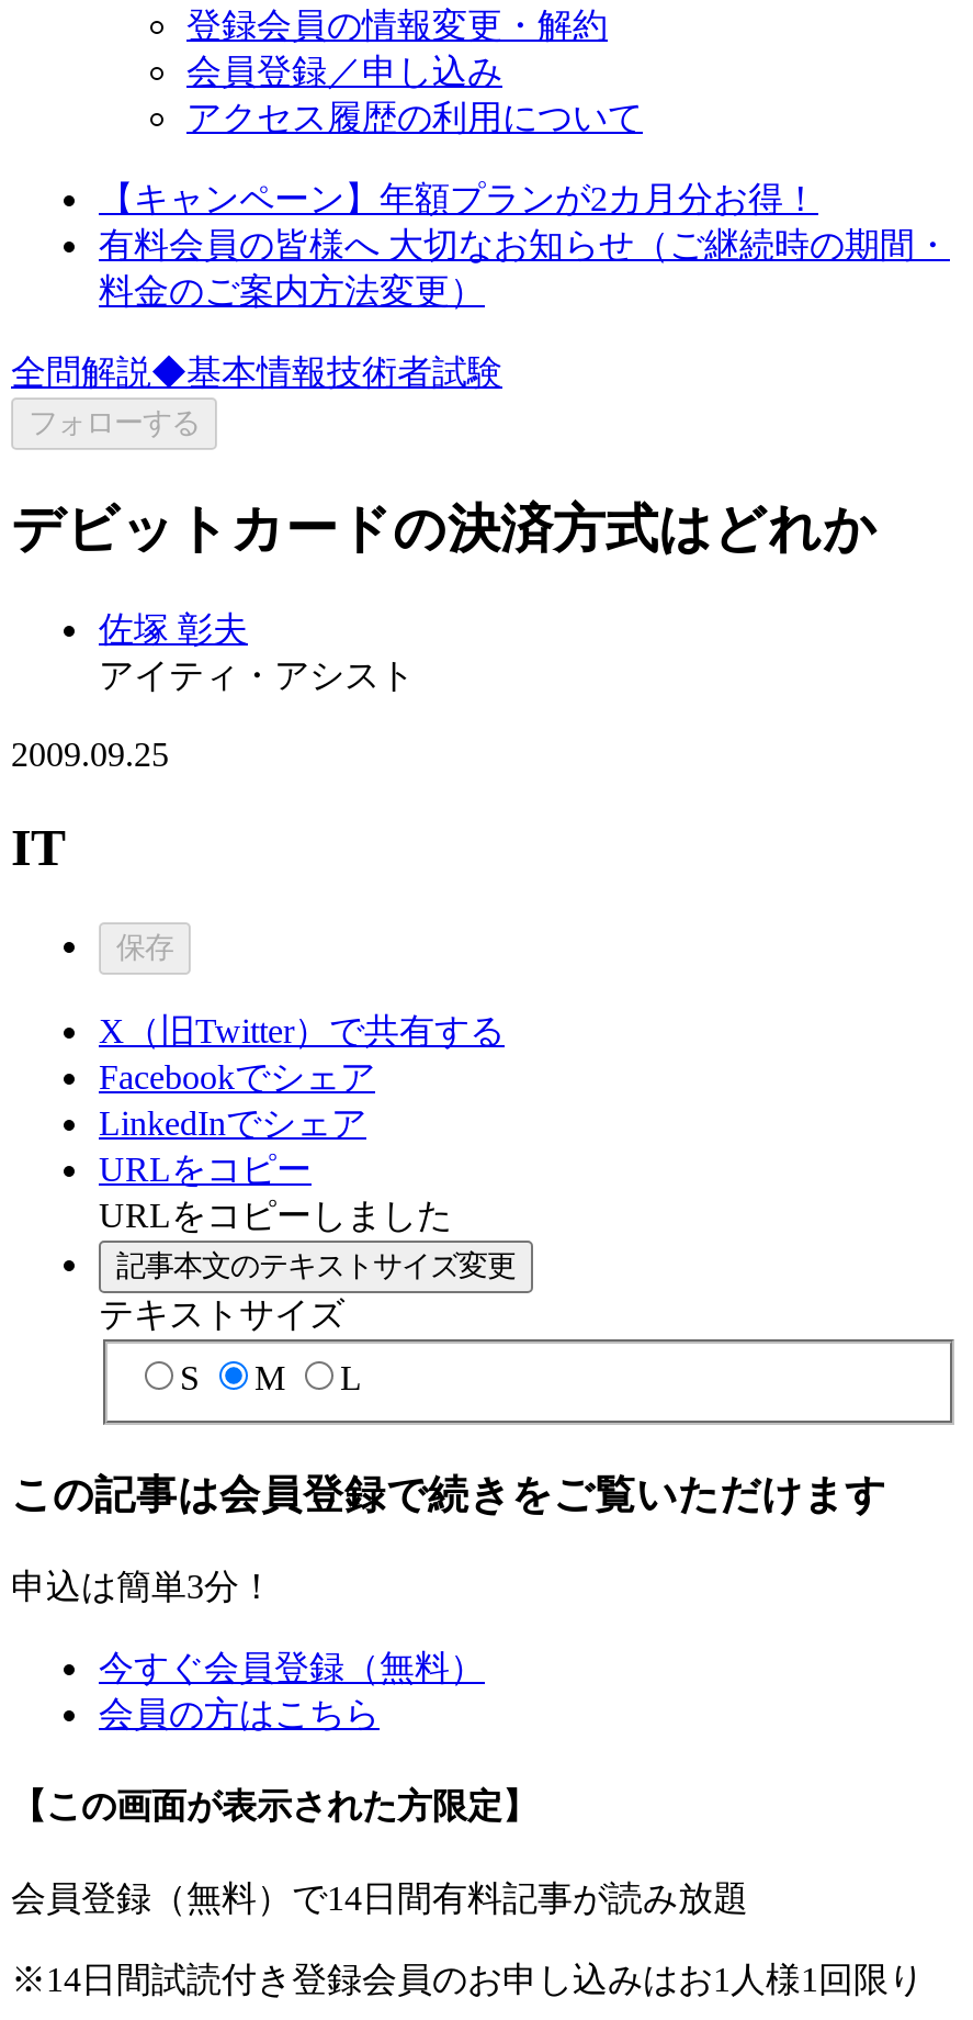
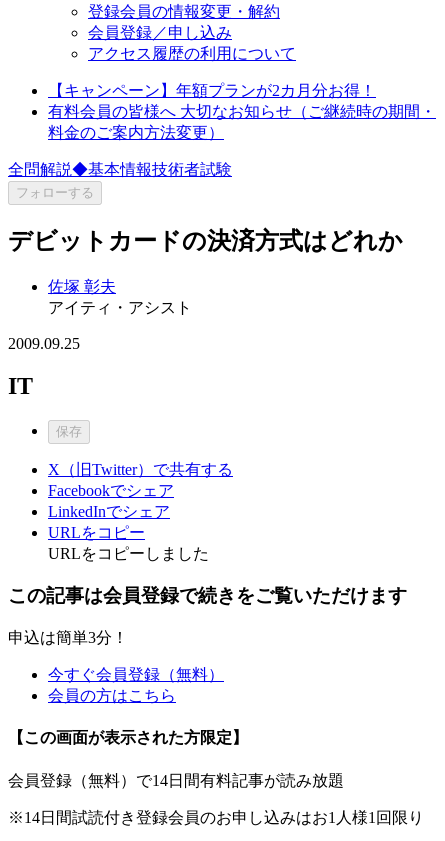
- 記事本文のテキストサイズ変更
- テキストサイズ
- S
- M
- L
